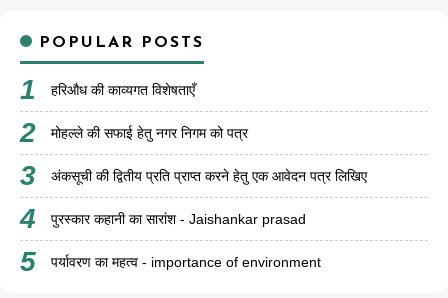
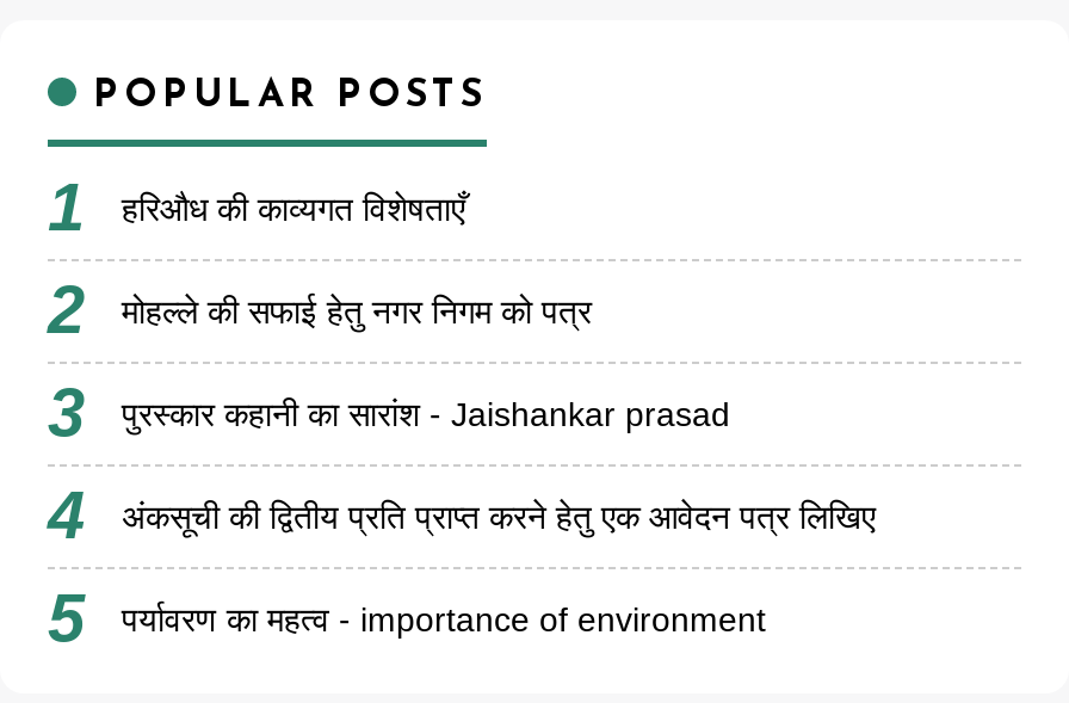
moved down: अंकसूची की द्वितीय प्रति प्राप्त करने हेतु एक आवेदन पत्र लिखिए

moved up: पुरस्कार कहानी का सारांश - Jaishankar prasad
